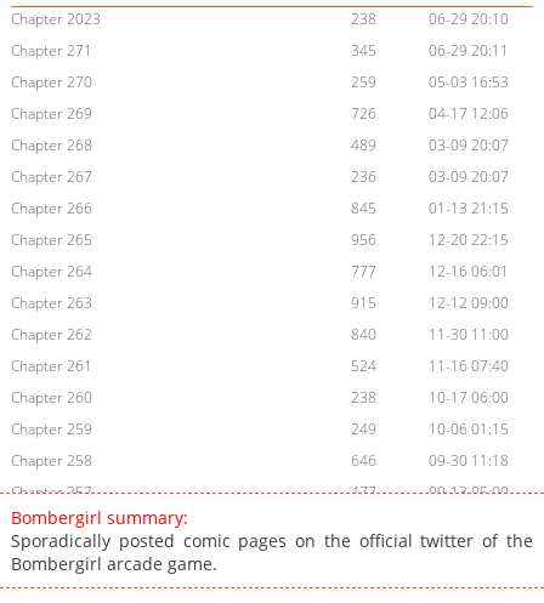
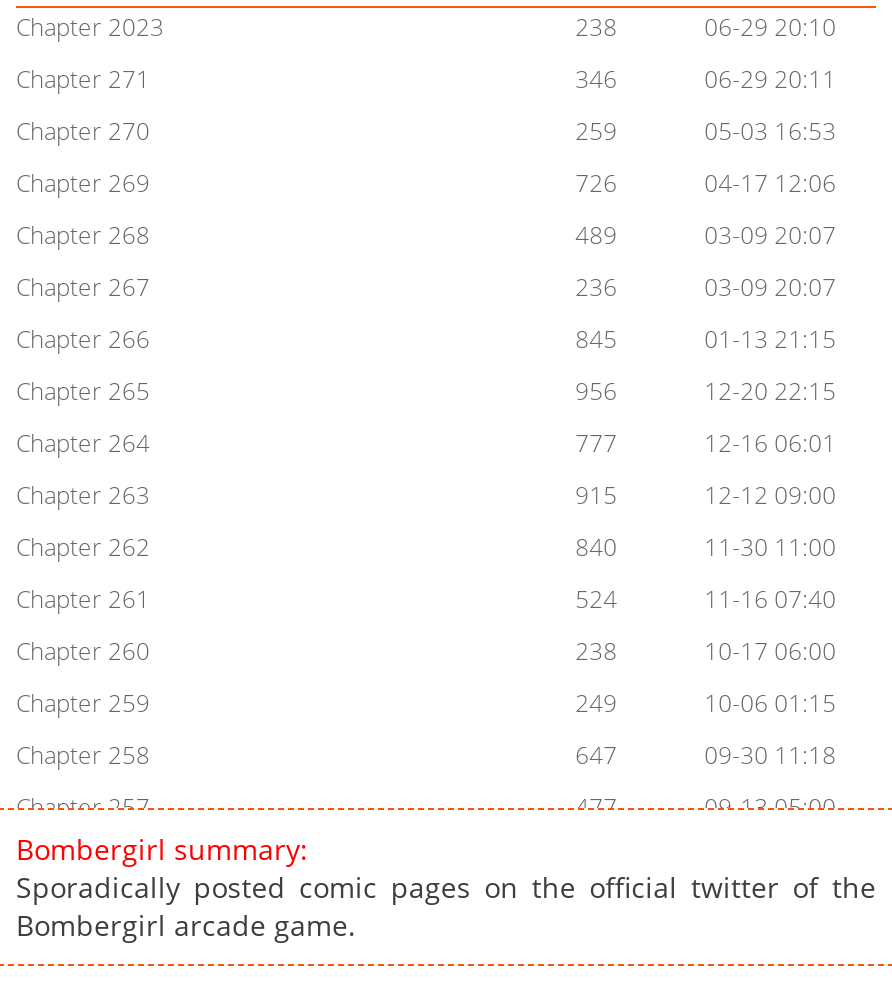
- 345
+ 346

- 646
+ 647
